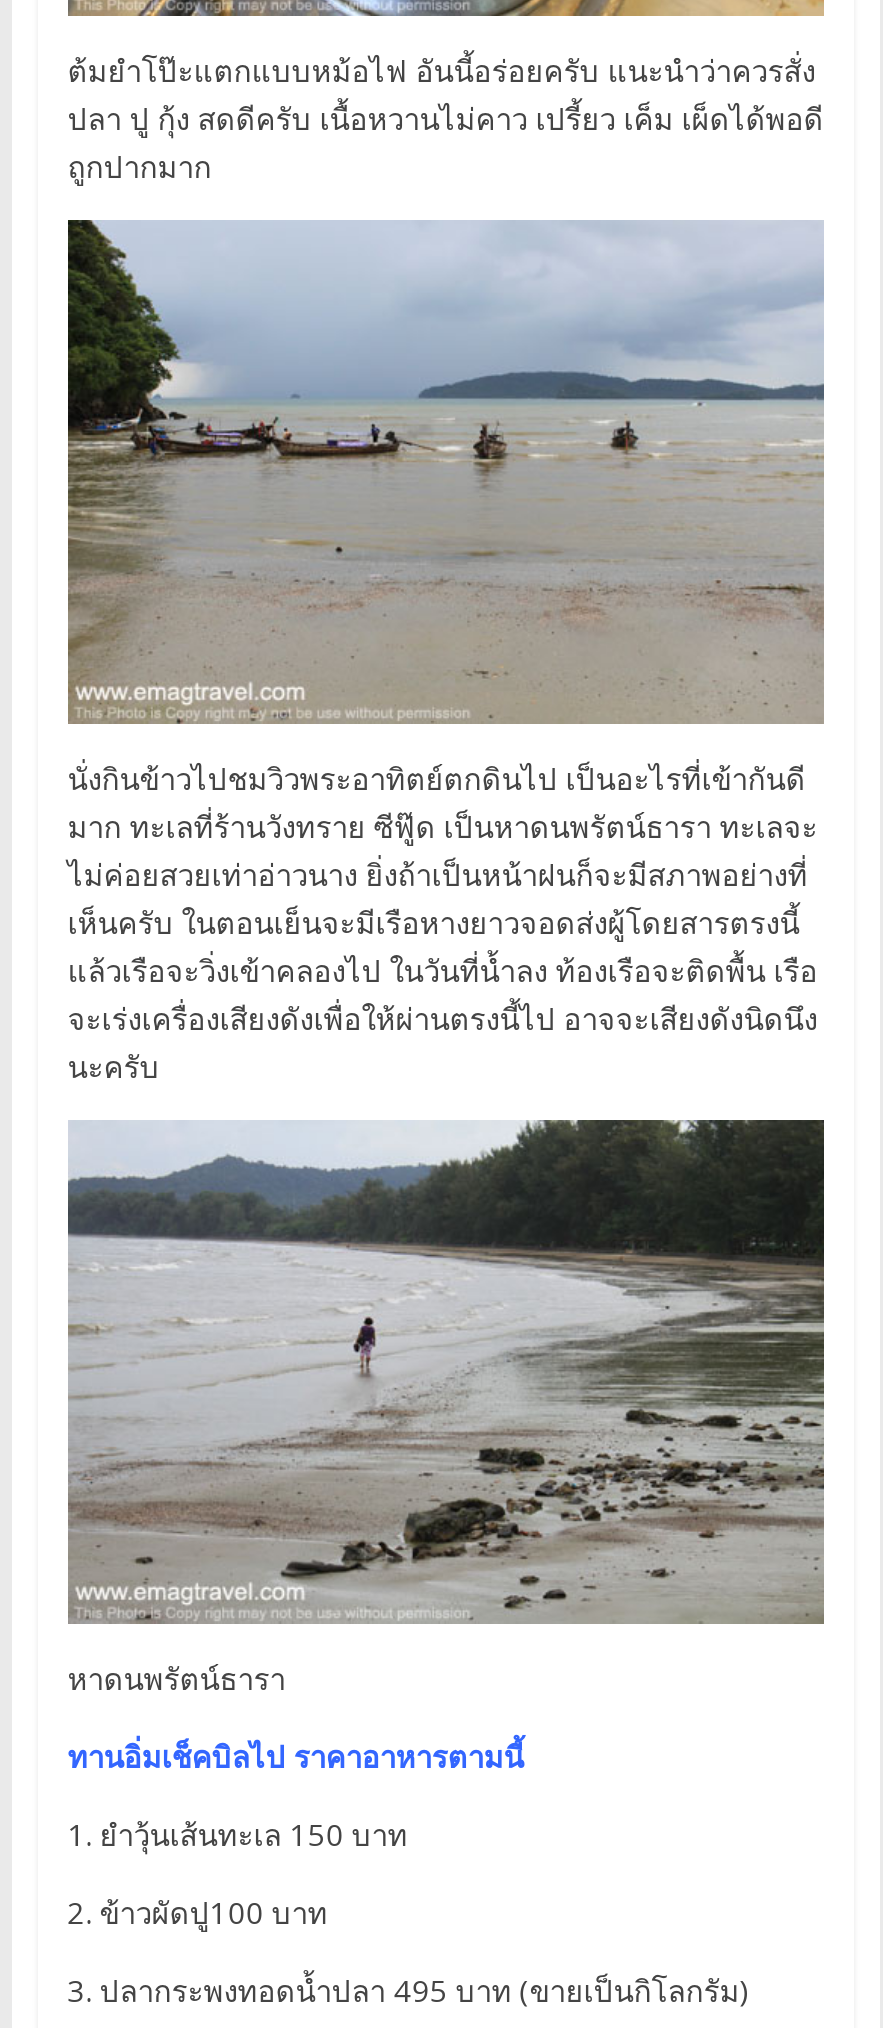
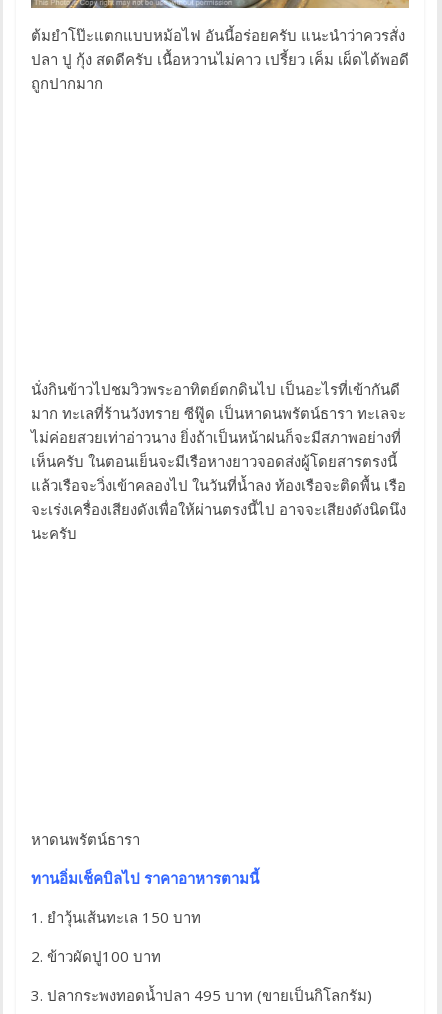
- [image]

- [image]
